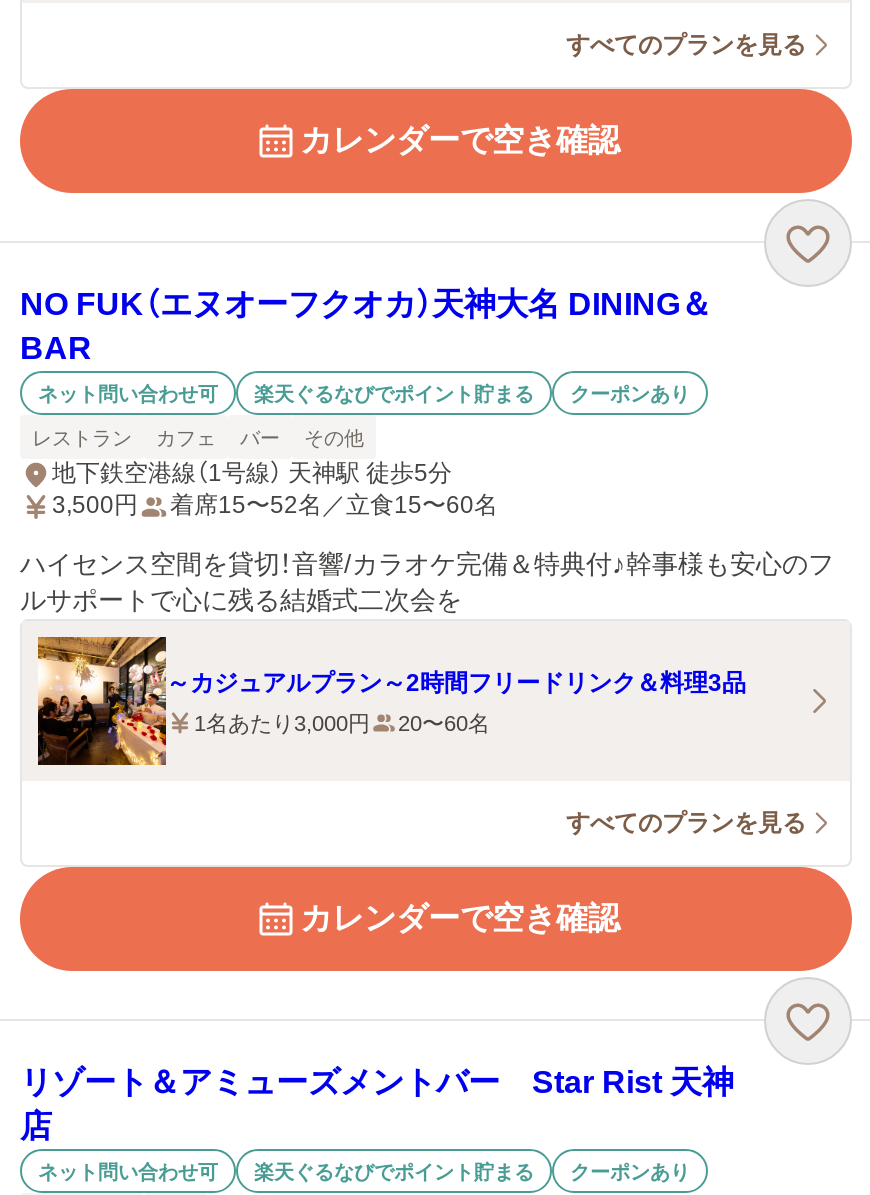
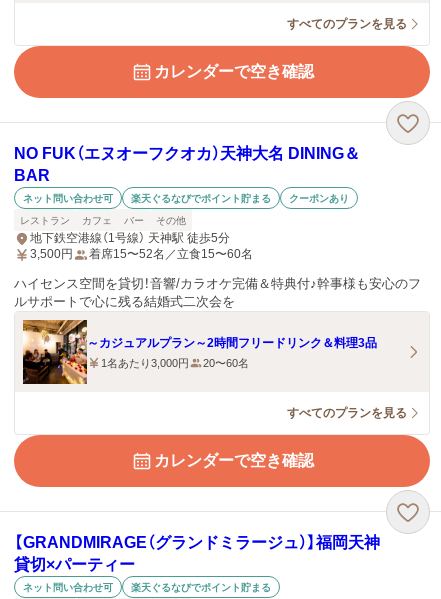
- リゾート＆アミューズメントバー Star Rist 天神
- 店
+ 【GRANDMIRAGE（グランドミラージュ）】福岡天神
+ 貸切×パーティー

- クーポンあり
